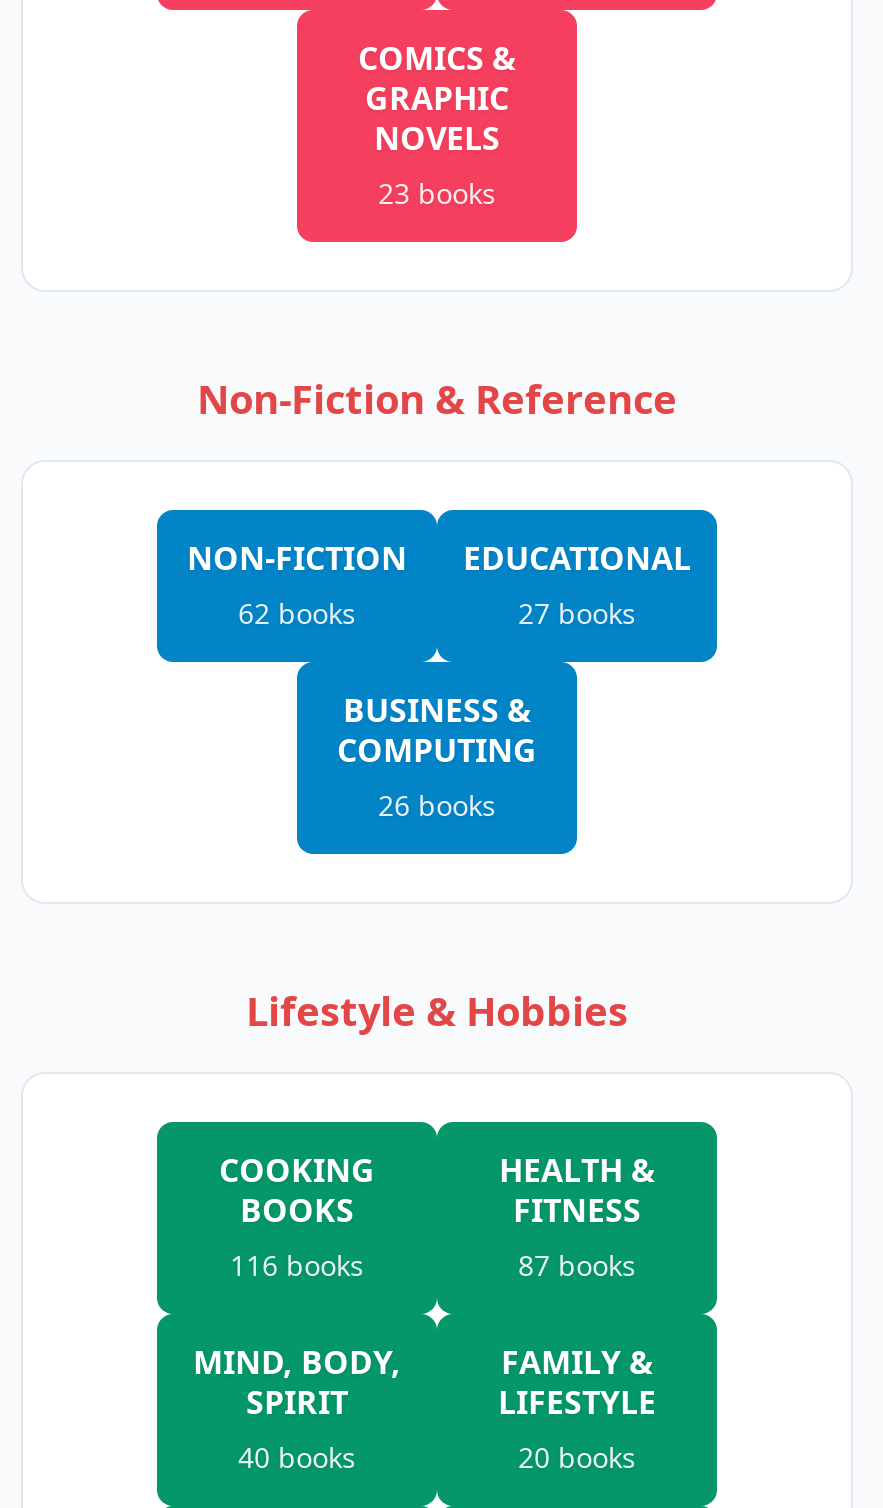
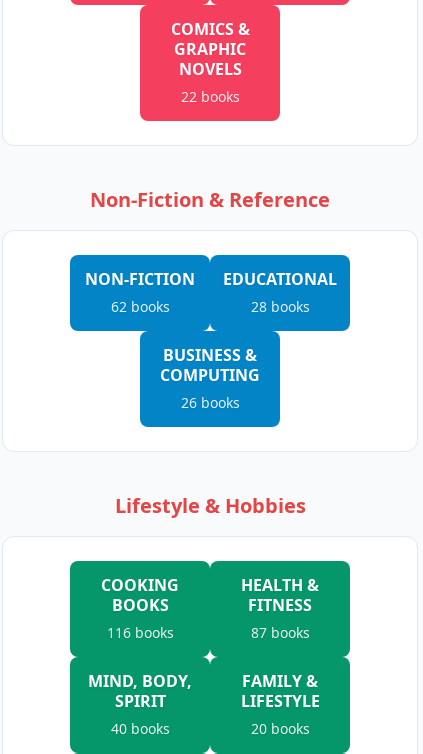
- 23 books
+ 22 books

- 27 books
+ 28 books
